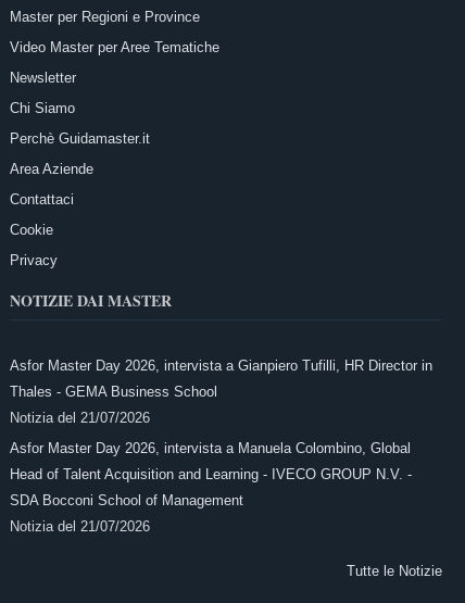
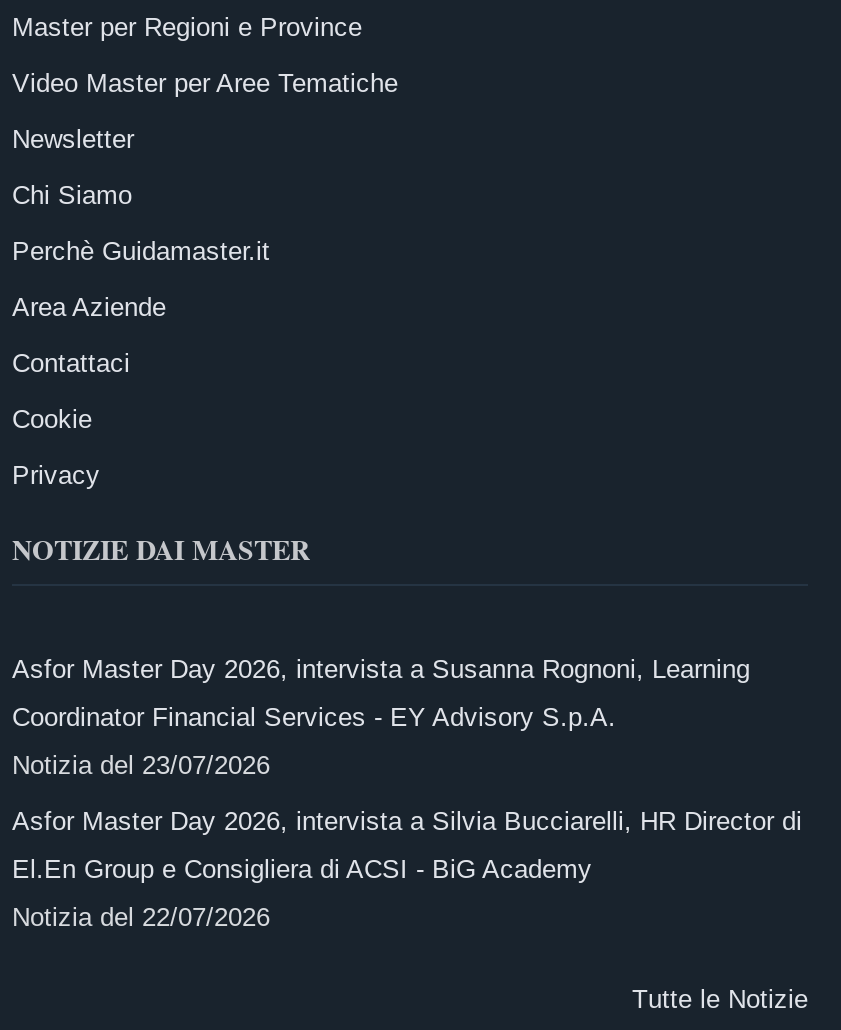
- Asfor Master Day 2026, intervista a Gianpiero Tufilli, HR Director in
- Thales - GEMA Business School
- Notizia del 21/07/2026
- Asfor Master Day 2026, intervista a Manuela Colombino, Global
- Head of Talent Acquisition and Learning - IVECO GROUP N.V. -
- SDA Bocconi School of Management
- Notizia del 21/07/2026
+ Asfor Master Day 2026, intervista a Susanna Rognoni, Learning
+ Coordinator Financial Services - EY Advisory S.p.A.
+ Notizia del 23/07/2026
+ Asfor Master Day 2026, intervista a Silvia Bucciarelli, HR Director di
+ El.En Group e Consigliera di ACSI - BiG Academy
+ Notizia del 22/07/2026
